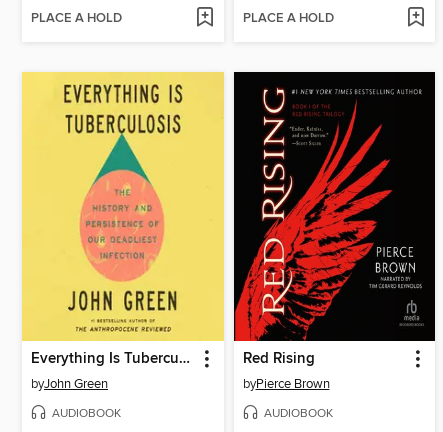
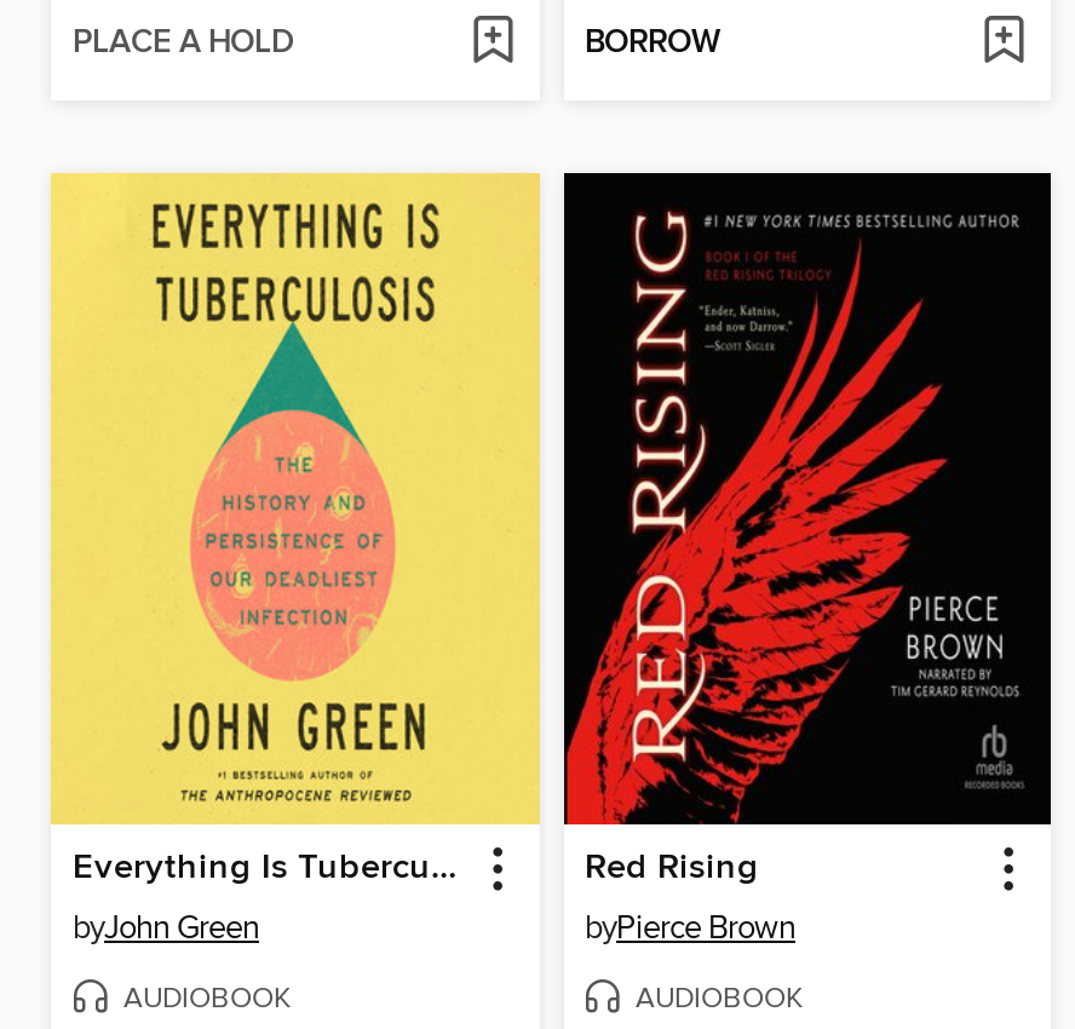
- PLACE A HOLD
+ BORROW
